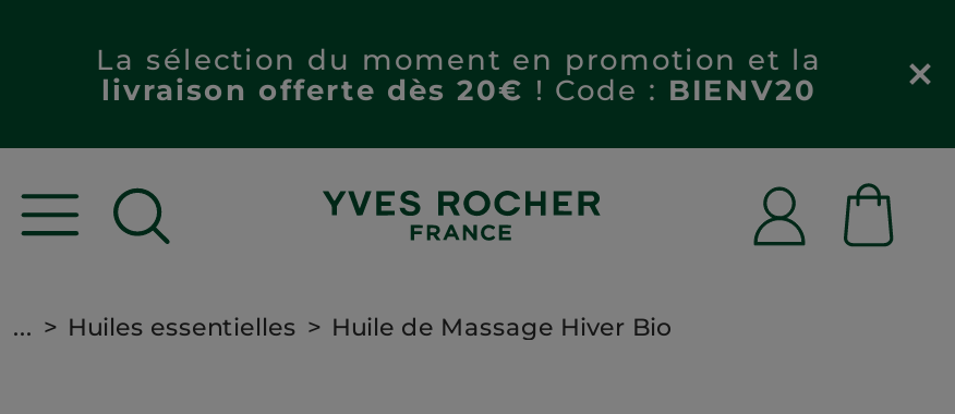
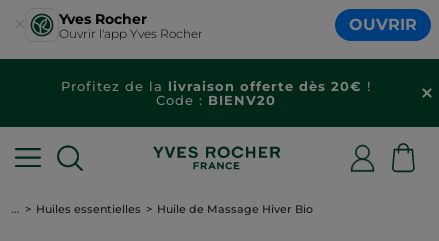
- La sélection du moment en promotion et la
- livraison offerte dès 20€! Code : BIENV20
+ Yves Rocher
+ Ouvrir l'app Yves Rocher
+ OUVRIR
+ Profitez de la livraison offerte dès 20€!
+ Code : BIENV20
